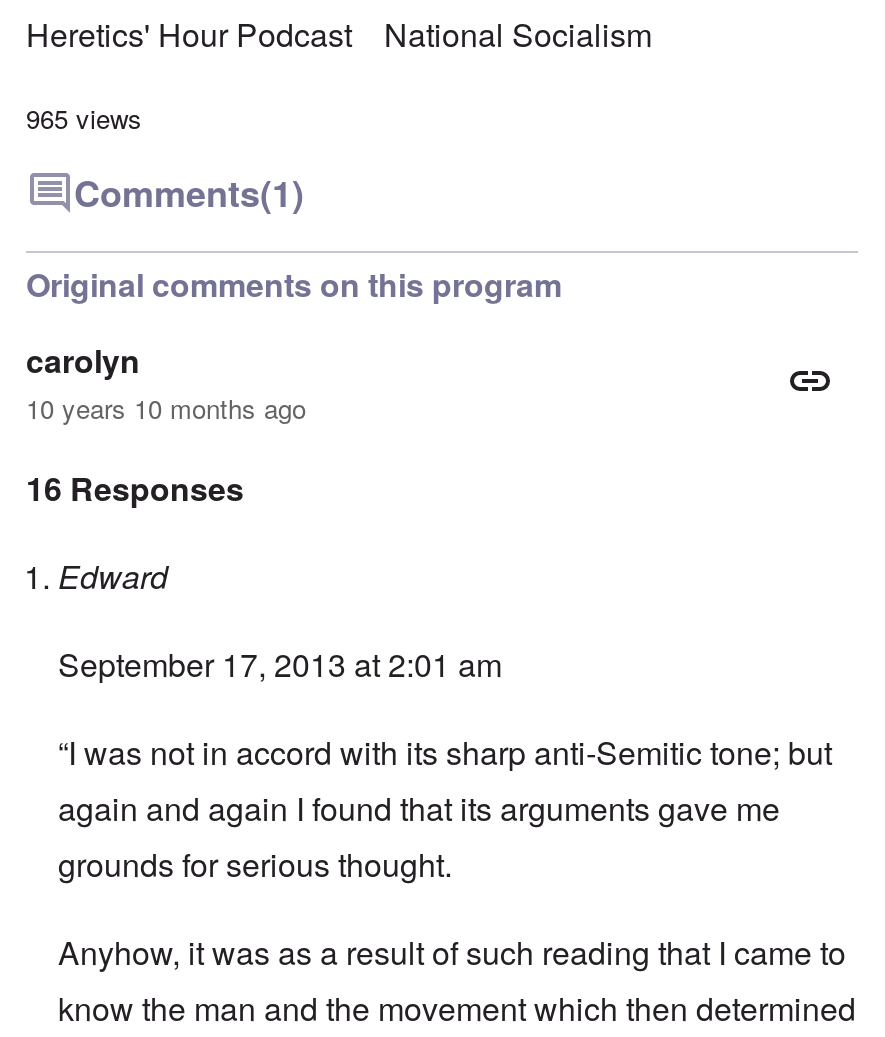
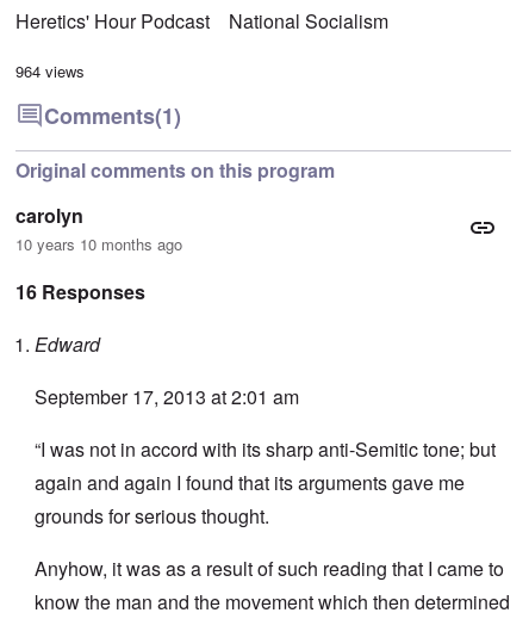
- 965 views
+ 964 views
